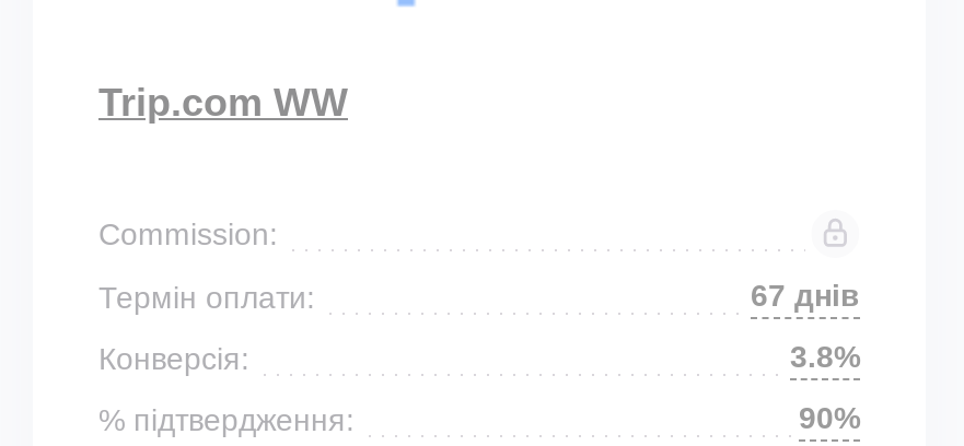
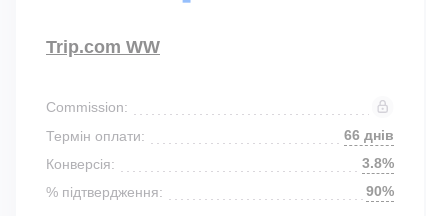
- 67 днів
+ 66 днів
